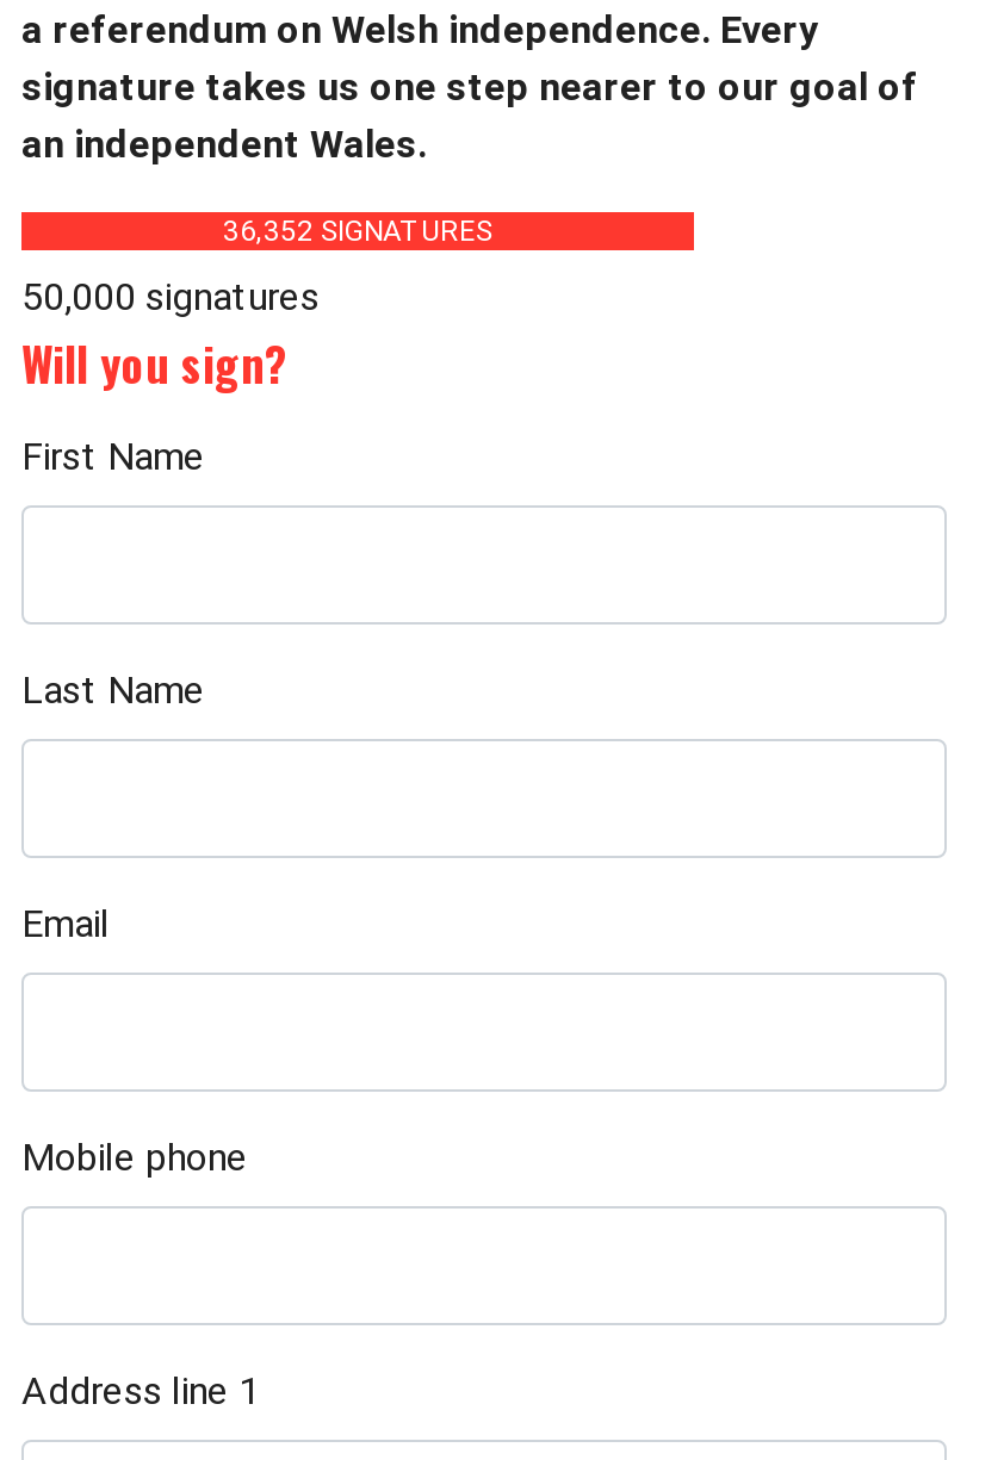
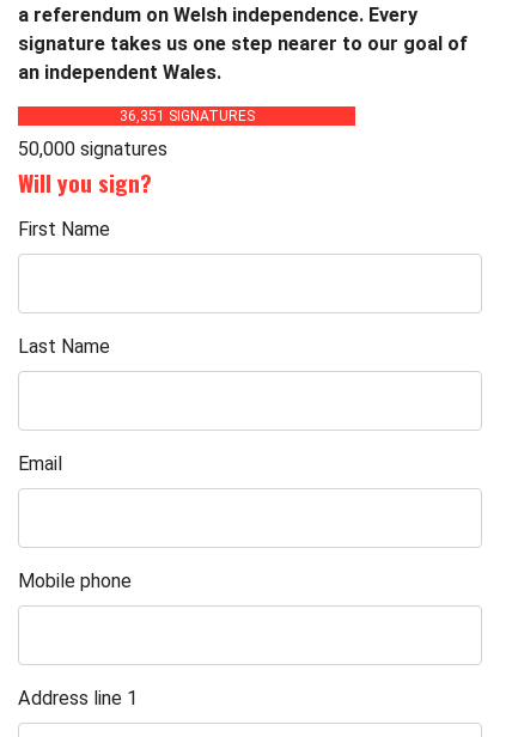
- 36,352 SIGNATURES
+ 36,351 SIGNATURES
